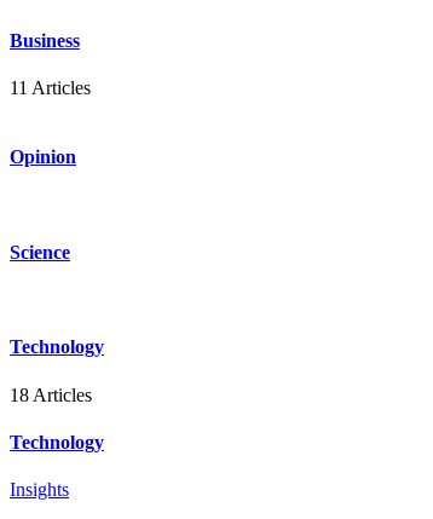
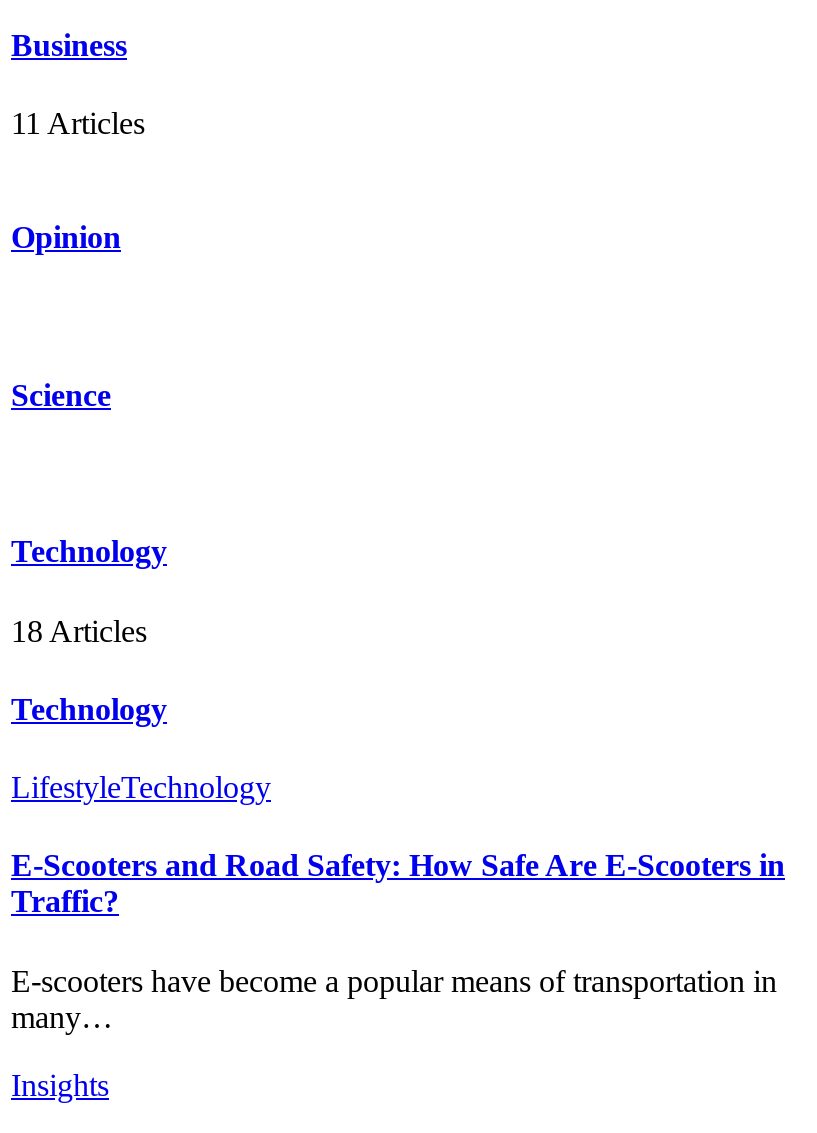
+ LifestyleTechnology
+ E-Scooters and Road Safety: How Safe Are E-Scooters in
+ Traffic?
+ E-scooters have become a popular means of transportation in
+ many…
